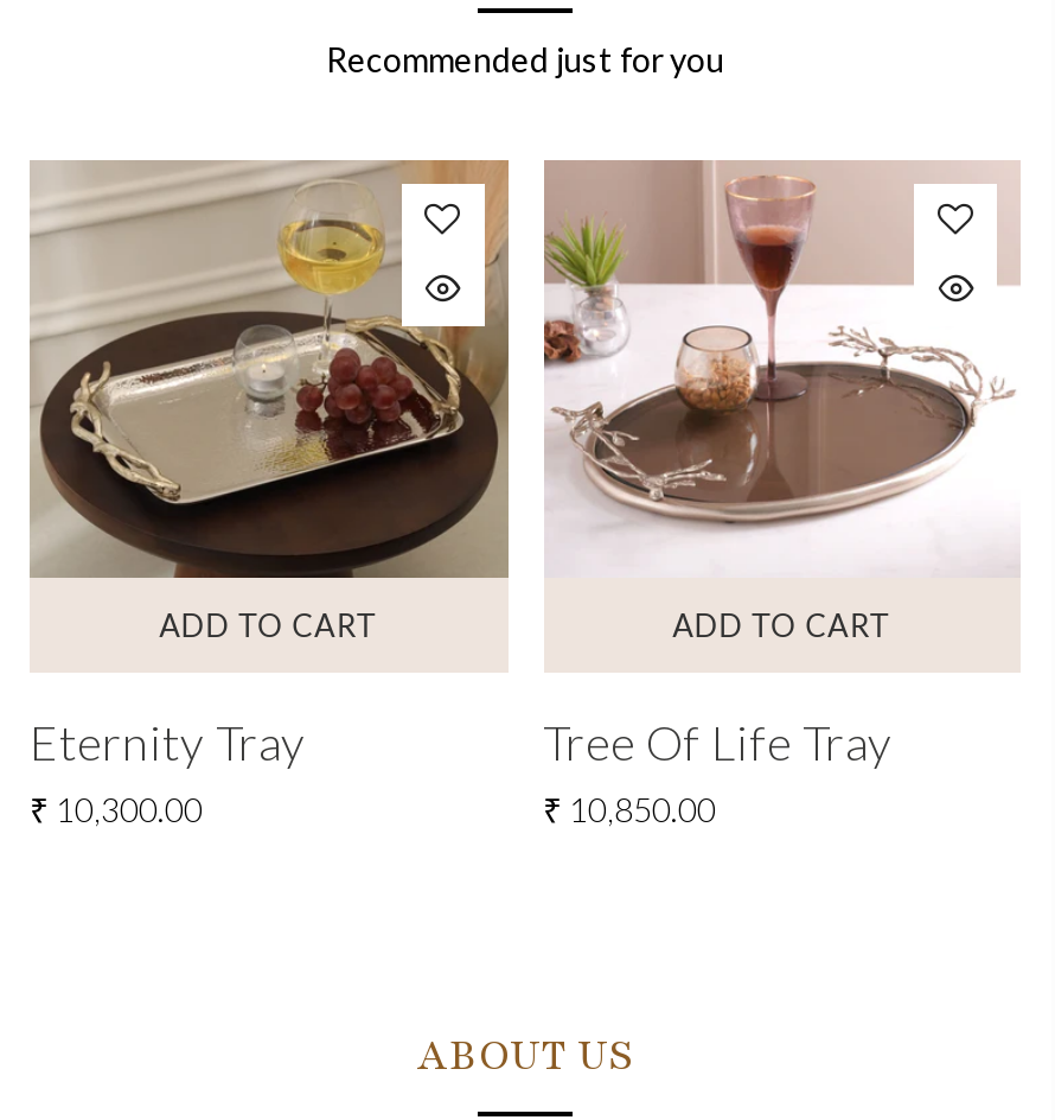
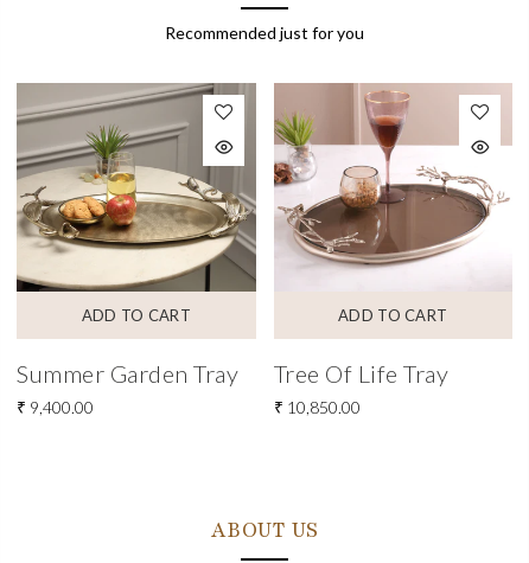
- [image]
+ [image]

- Eternity Tray
- ₹ 10,300.00
+ Summer Garden Tray
+ ₹ 9,400.00
